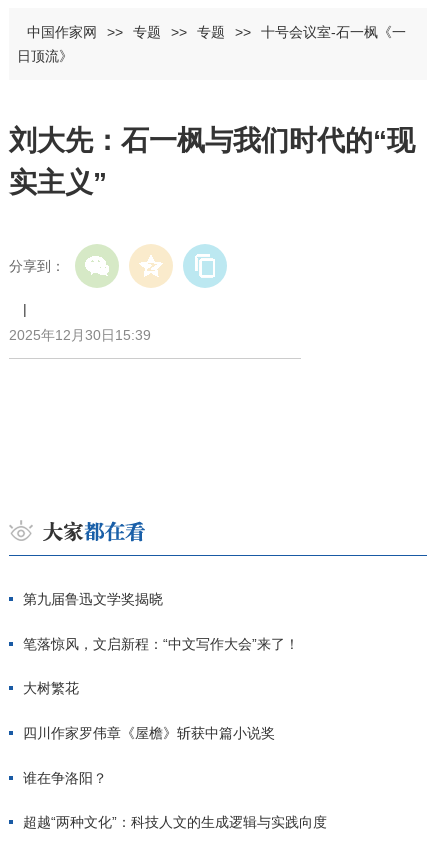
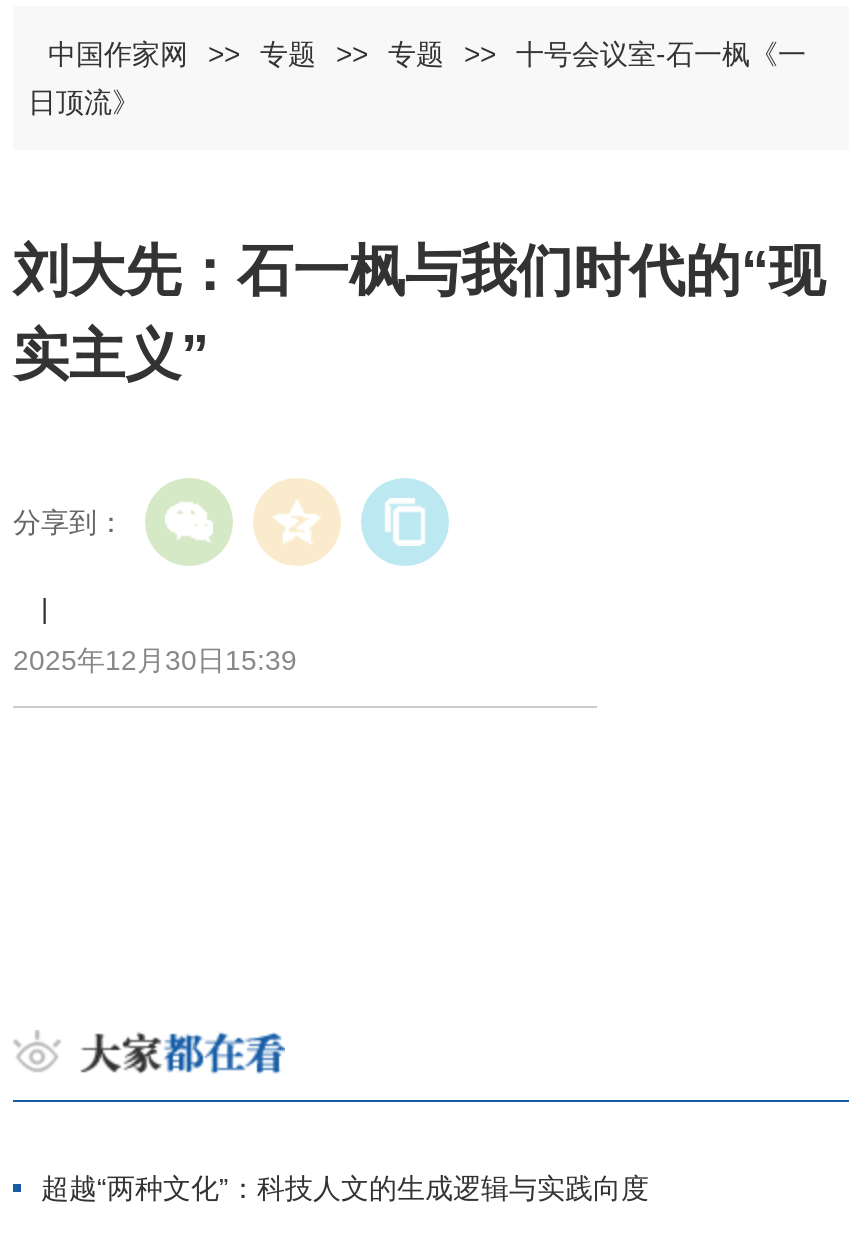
- 第九届鲁迅文学奖揭晓
- 笔落惊风，文启新程：“中文写作大会”来了！
- 大树繁花
- 四川作家罗伟章《屋檐》斩获中篇小说奖
- 谁在争洛阳？
